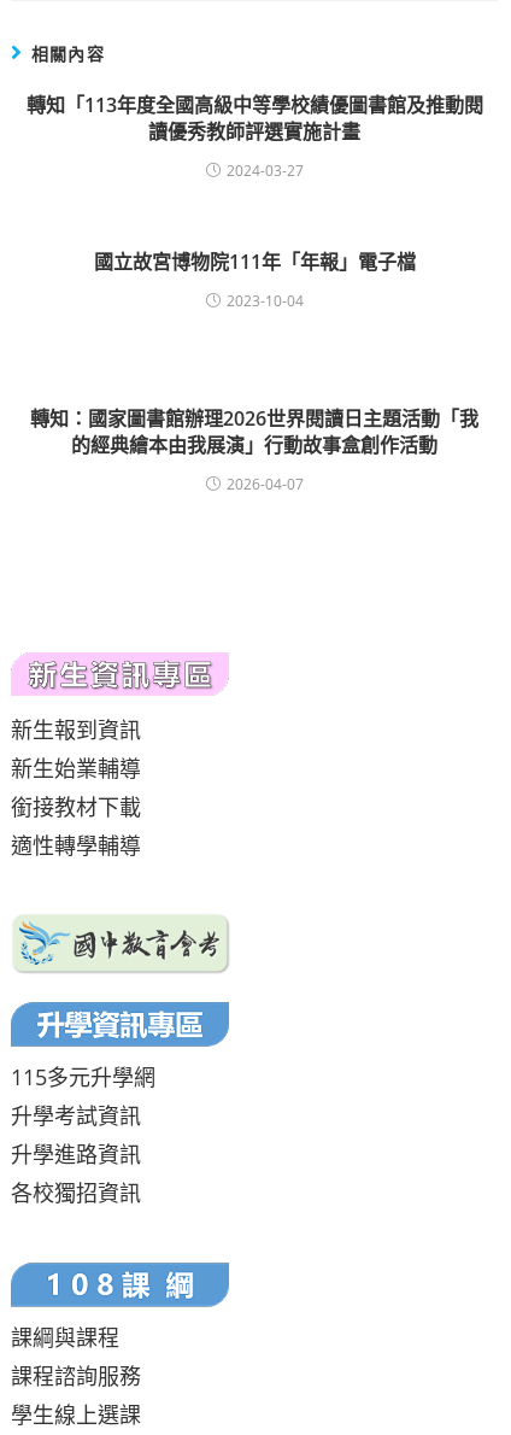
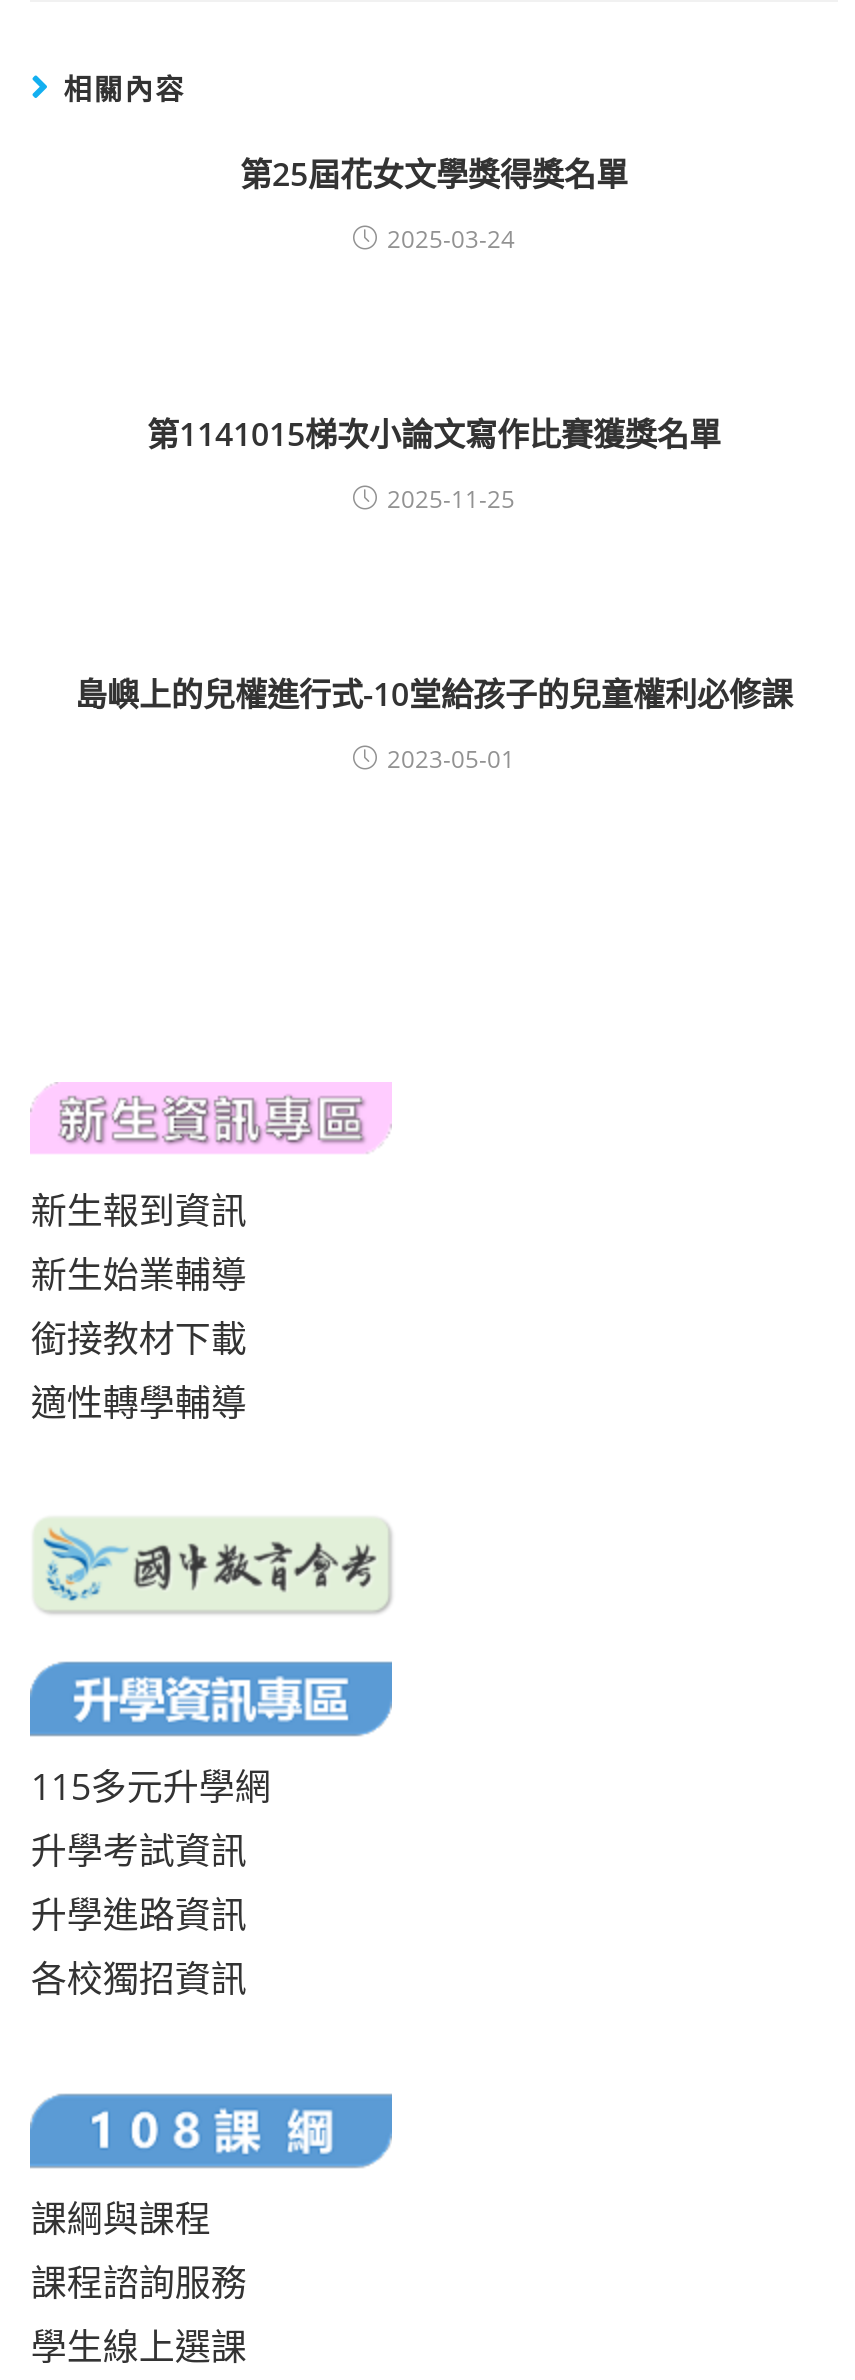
- 轉知「113年度全國高級中等學校績優圖書館及推動閱
- 讀優秀教師評選實施計畫
+ 第25屆花女文學獎得獎名單

- 2024-03-27
+ 2025-03-24

- 國立故宮博物院111年「年報」電子檔
+ 第1141015梯次小論文寫作比賽獲獎名單

- 2023-10-04
+ 2025-11-25

- 轉知：國家圖書館辦理2026世界閱讀日主題活動「我
- 的經典繪本由我展演」行動故事盒創作活動
+ 島嶼上的兒權進行式-10堂給孩子的兒童權利必修課

- 2026-04-07
+ 2023-05-01
